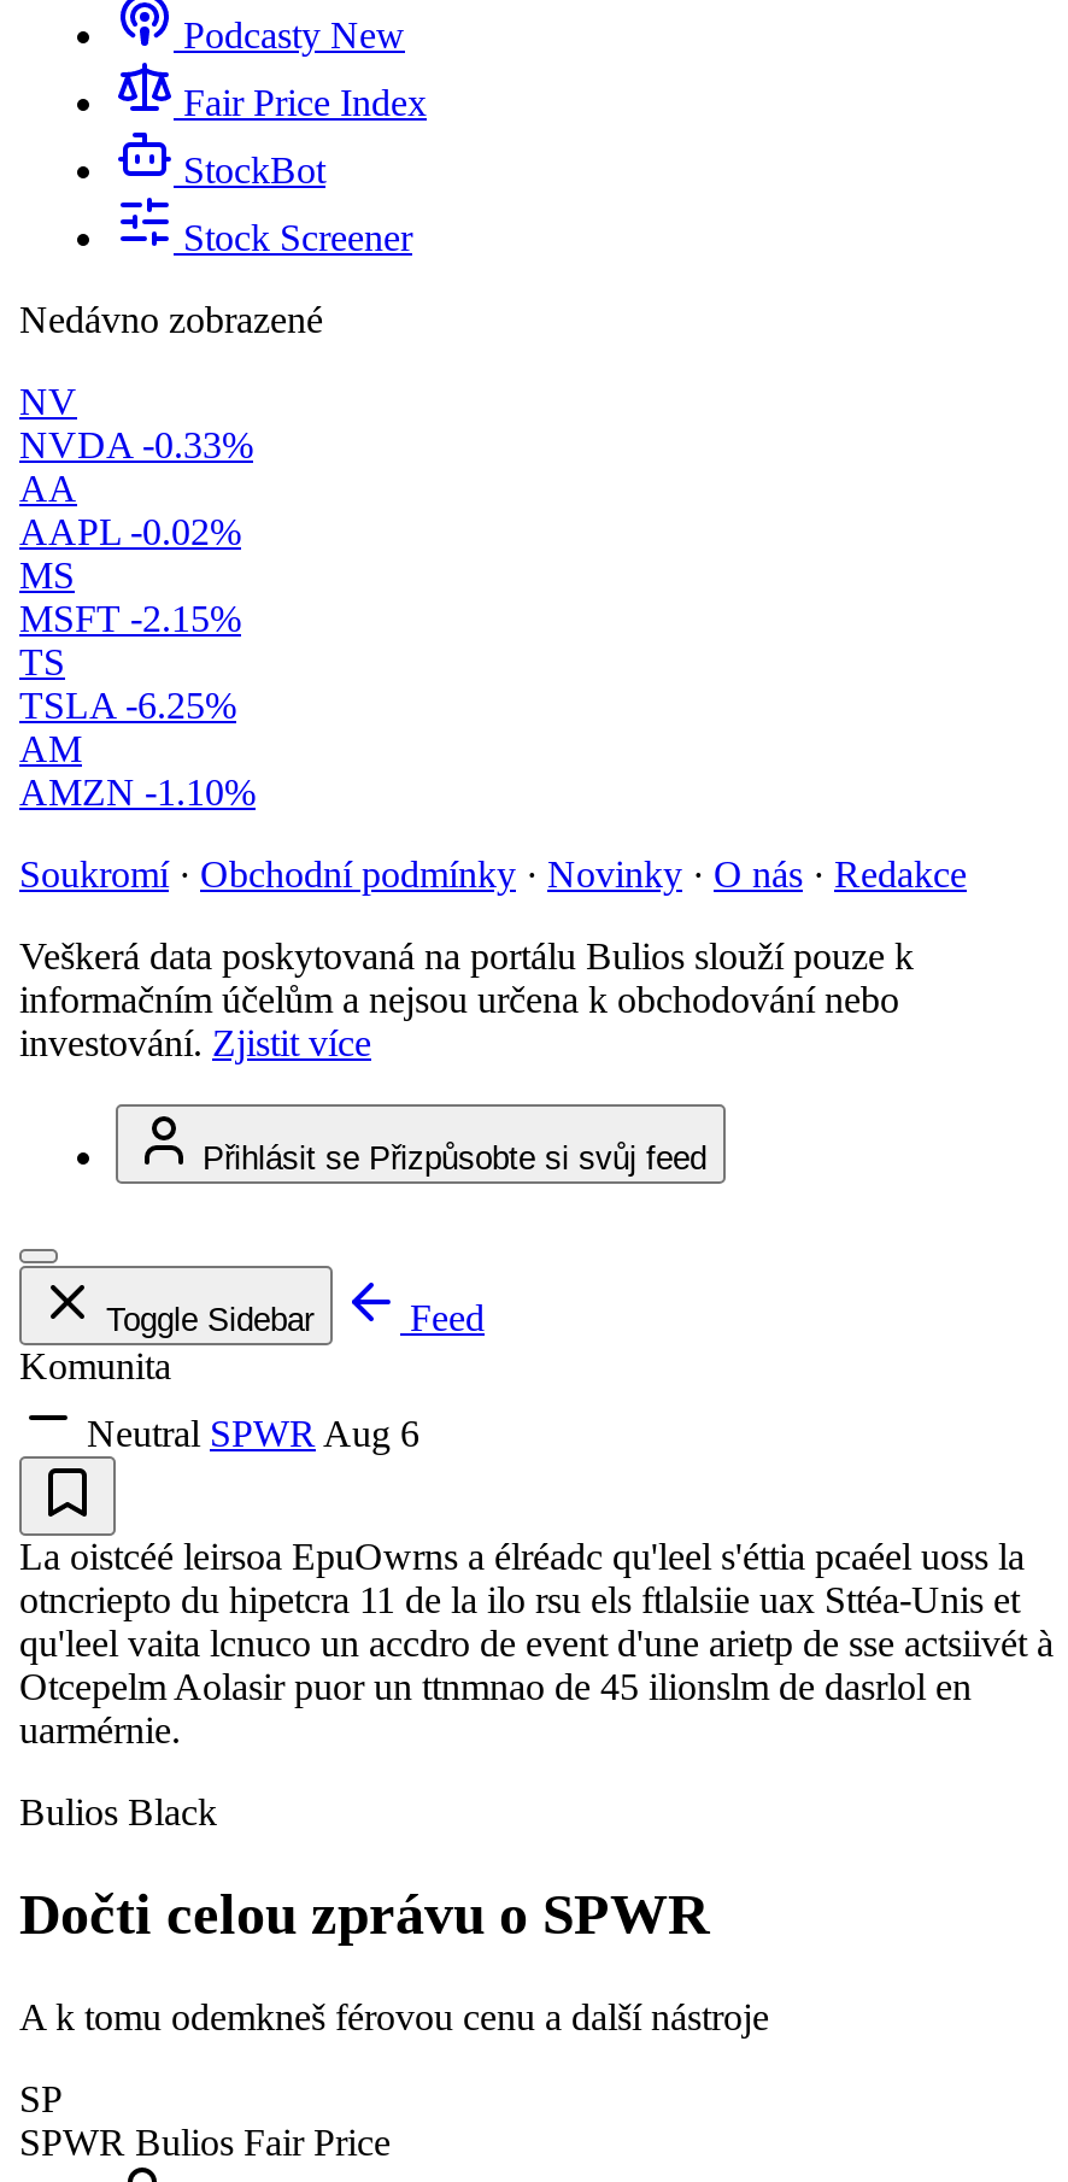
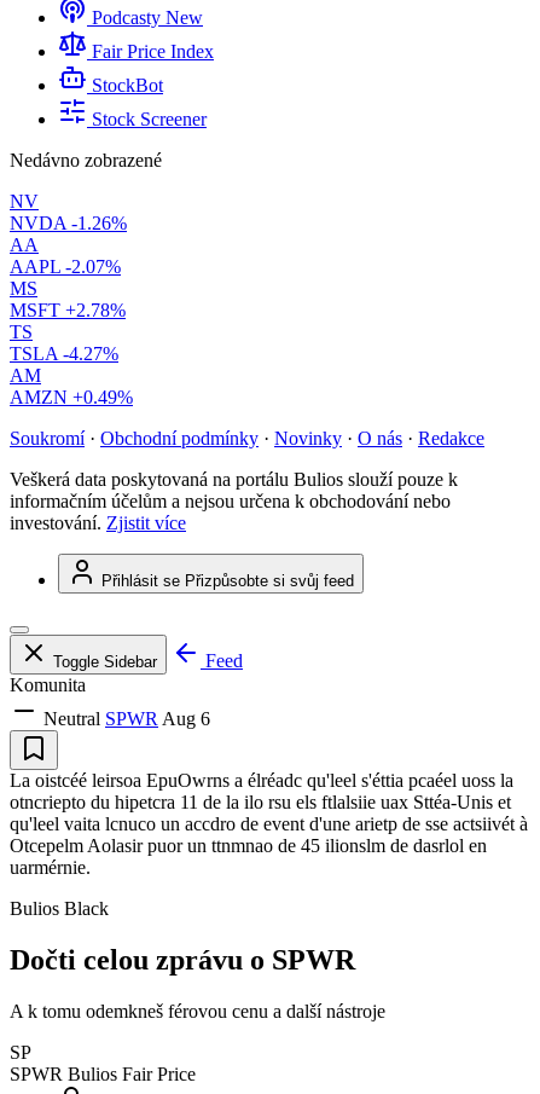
- NVDA -0.33%
+ NVDA -1.26%

- AAPL -0.02%
+ AAPL -2.07%

- MSFT -2.15%
+ MSFT +2.78%

- TSLA -6.25%
+ TSLA -4.27%

- AMZN -1.10%
+ AMZN +0.49%
